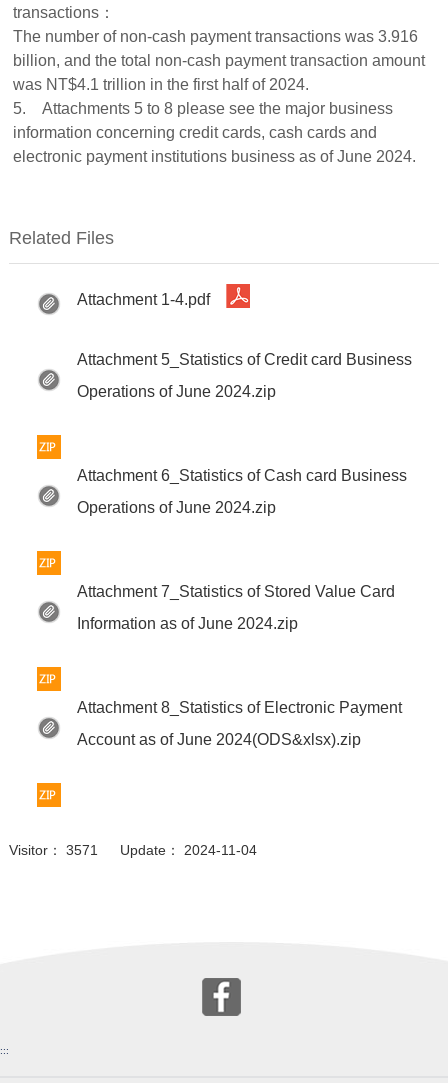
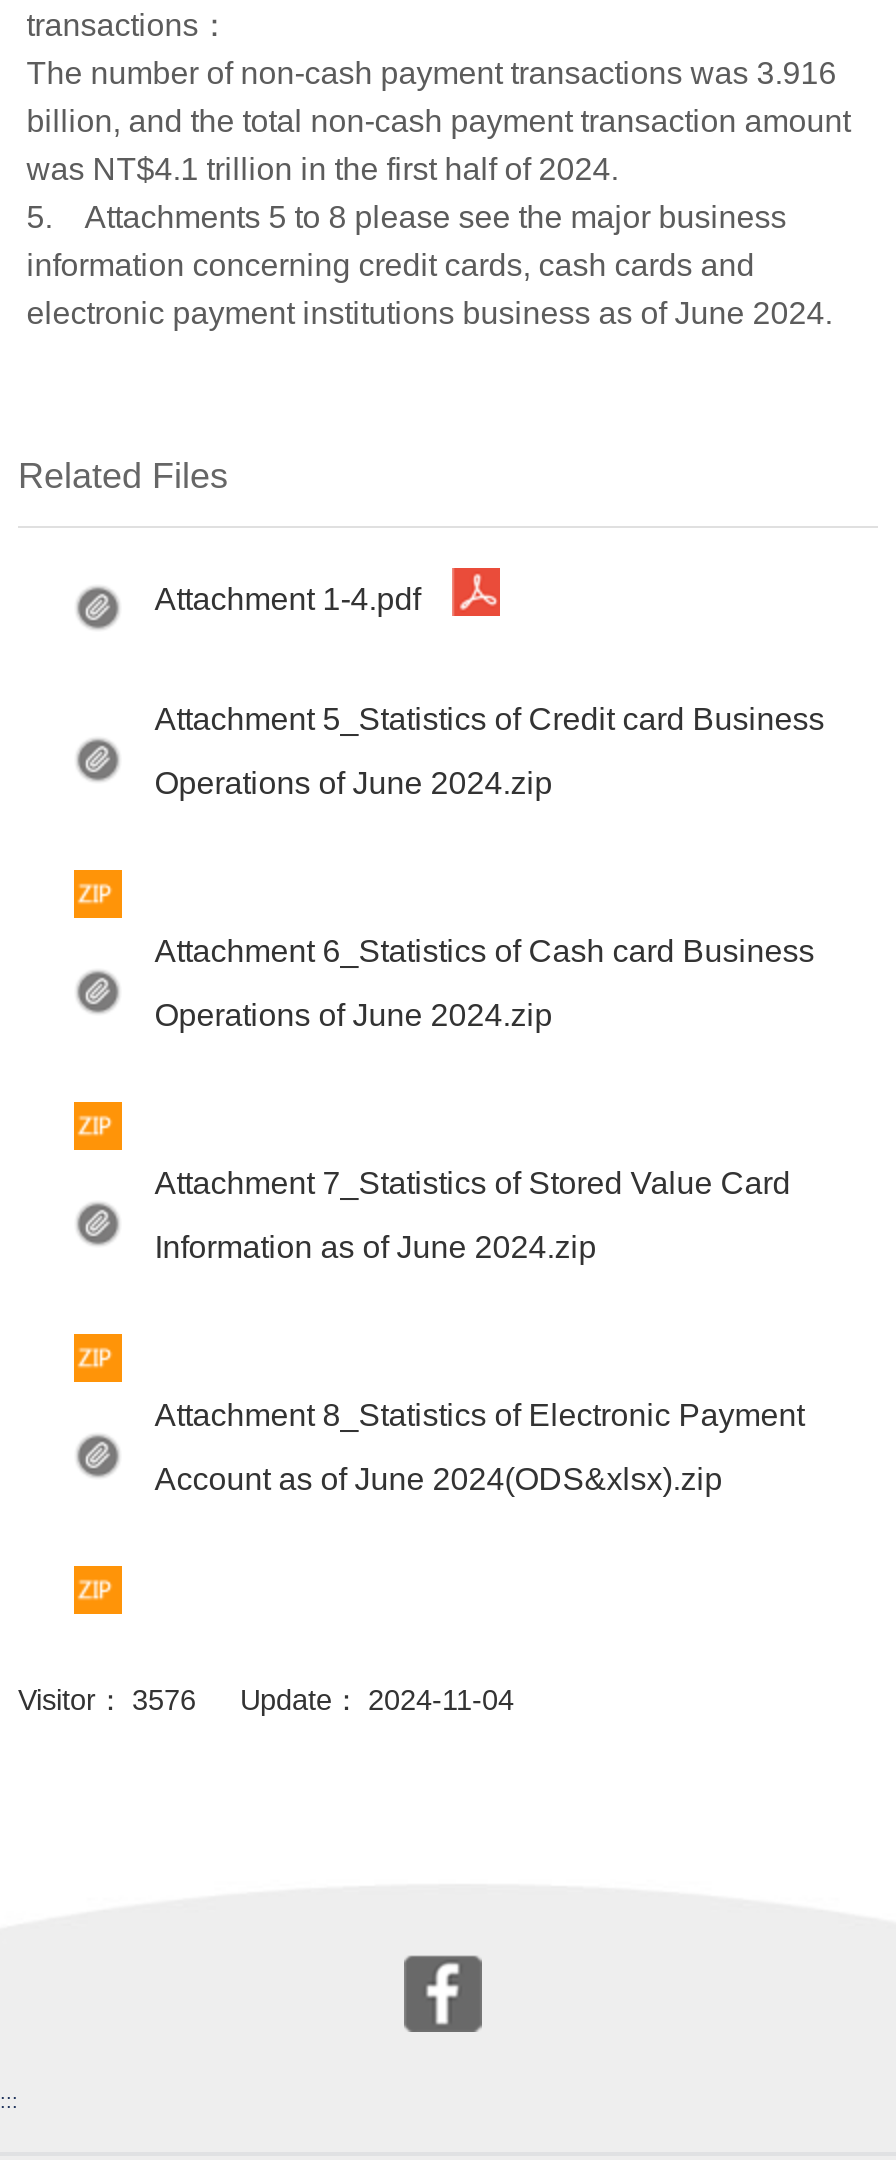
- Visitor： 3571 Update： 2024-11-04
+ Visitor： 3576 Update： 2024-11-04
